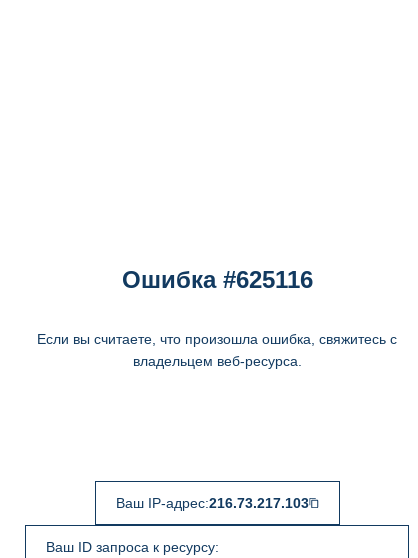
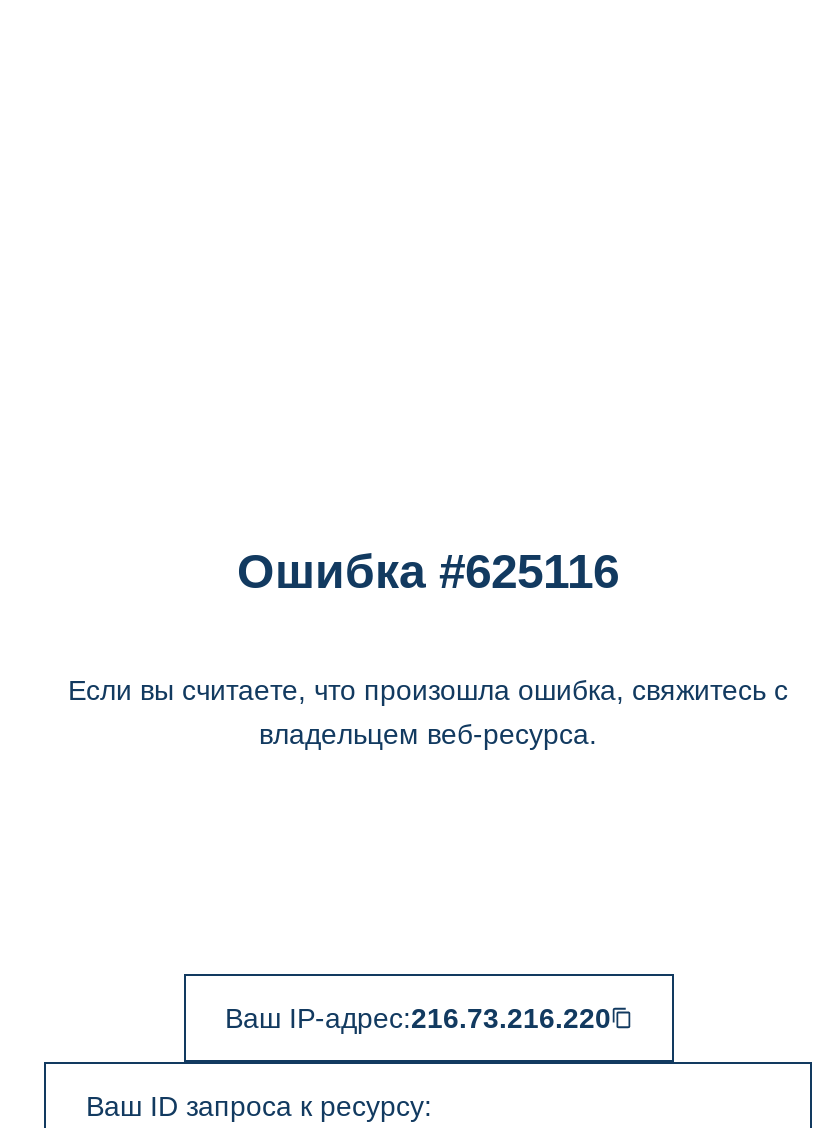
- Ваш IP-адрес:216.73.217.103
+ Ваш IP-адрес:216.73.216.220
